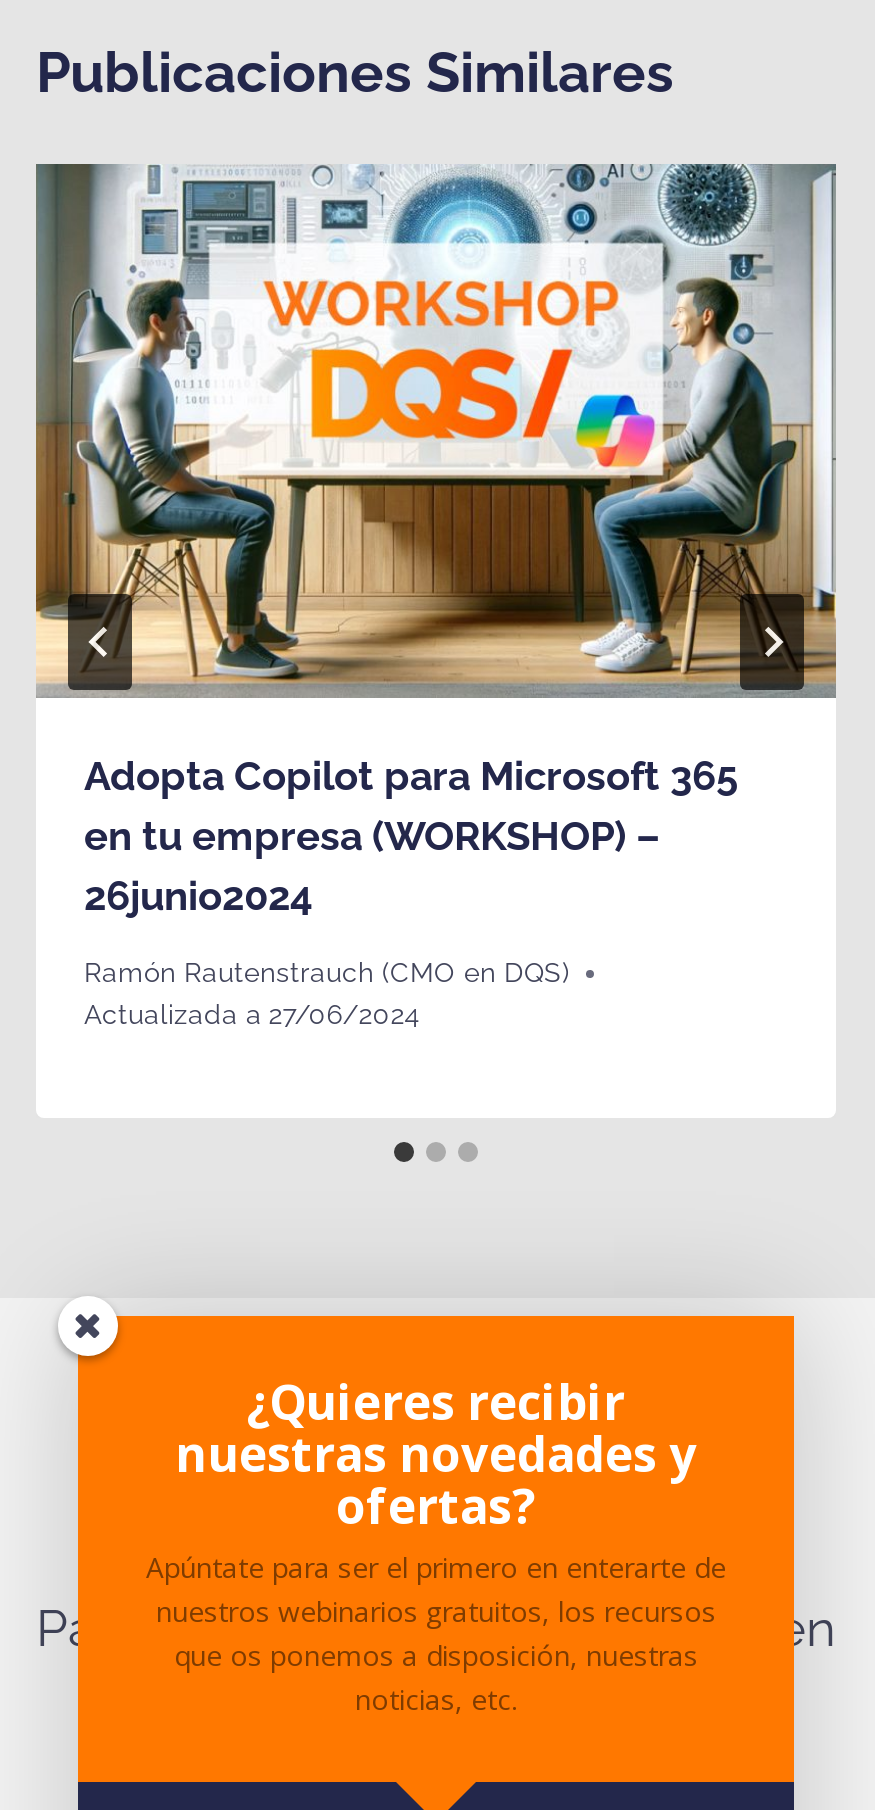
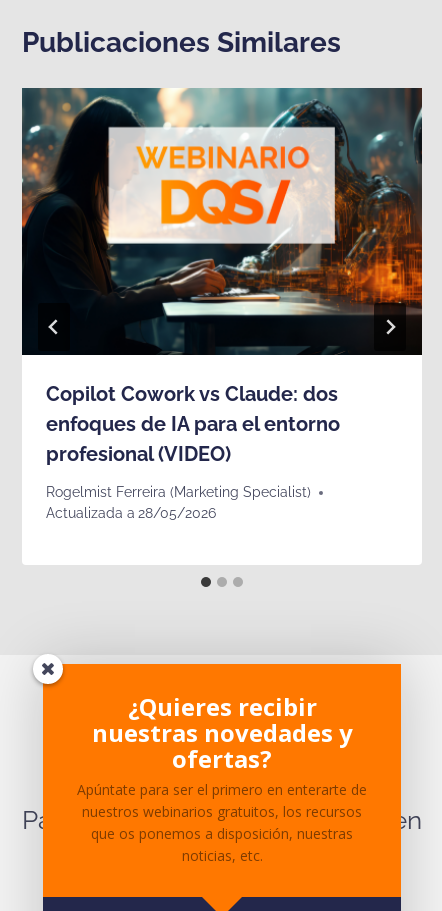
- [image]
- Adopta Copilot para Microsoft 365
- en tu empresa (WORKSHOP) –
- 26junio2024
+ [image]
+ Copilot Cowork vs Claude: dos
+ enfoques de IA para el entorno
+ profesional (VIDEO)

- Ramón Rautenstrauch (CMO en DQS)
- Actualizada a 27/06/2024
+ Rogelmist Ferreira (Marketing Specialist)
+ Actualizada a 28/05/2026
